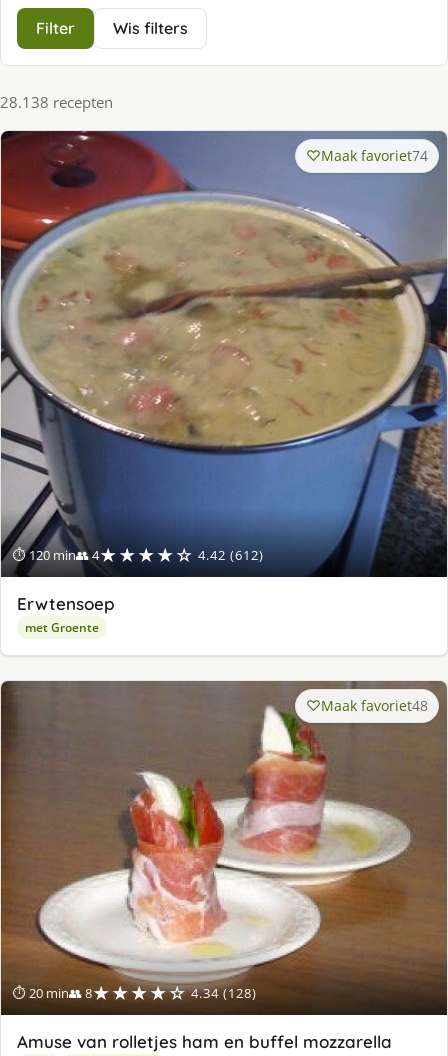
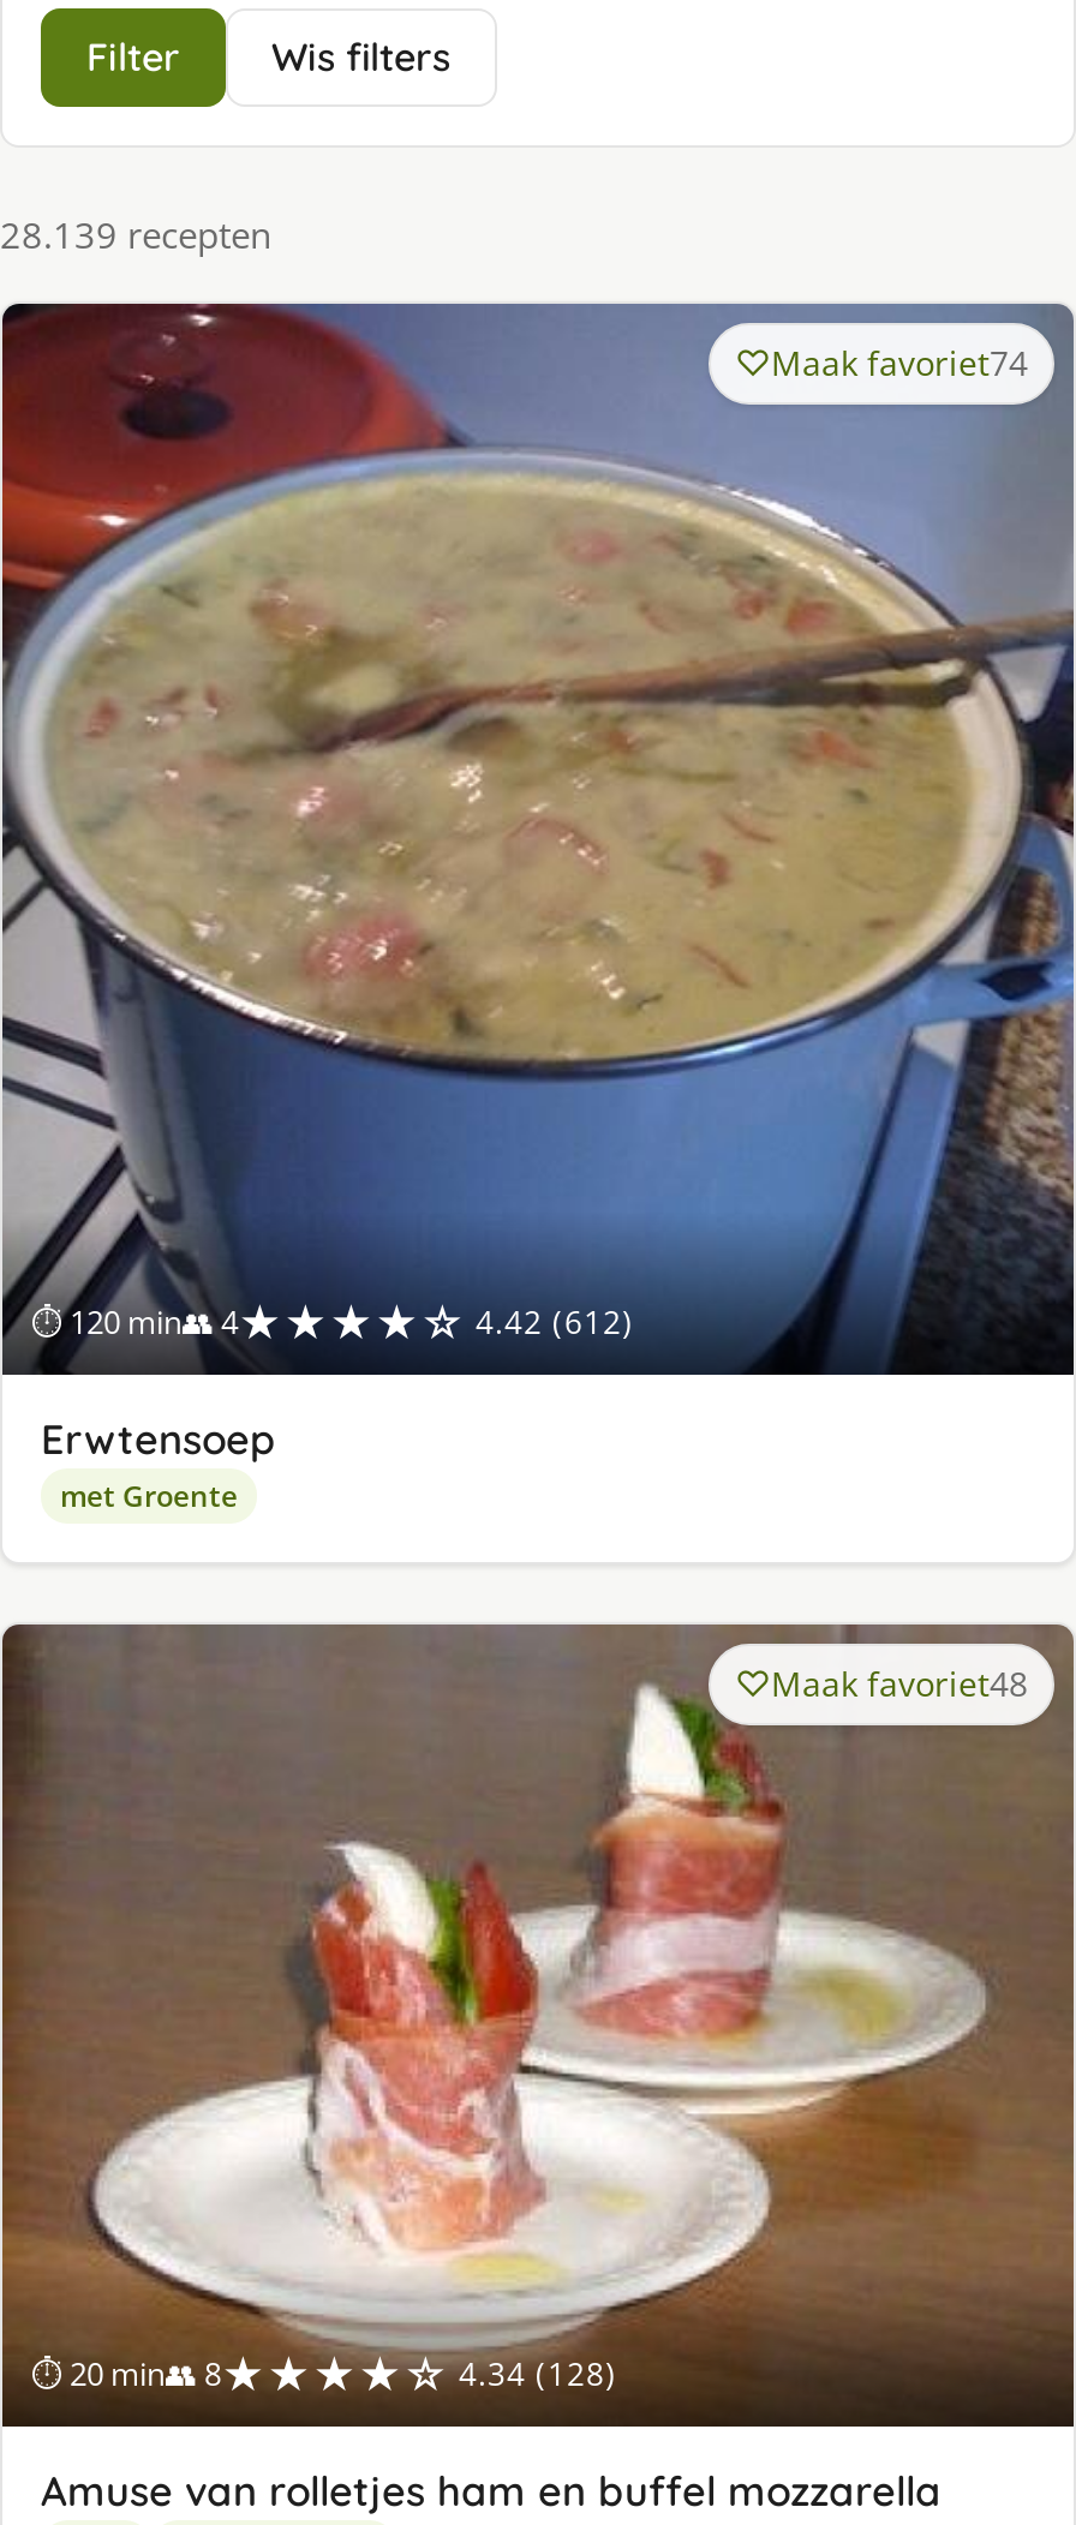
- 28.138 recepten
+ 28.139 recepten
